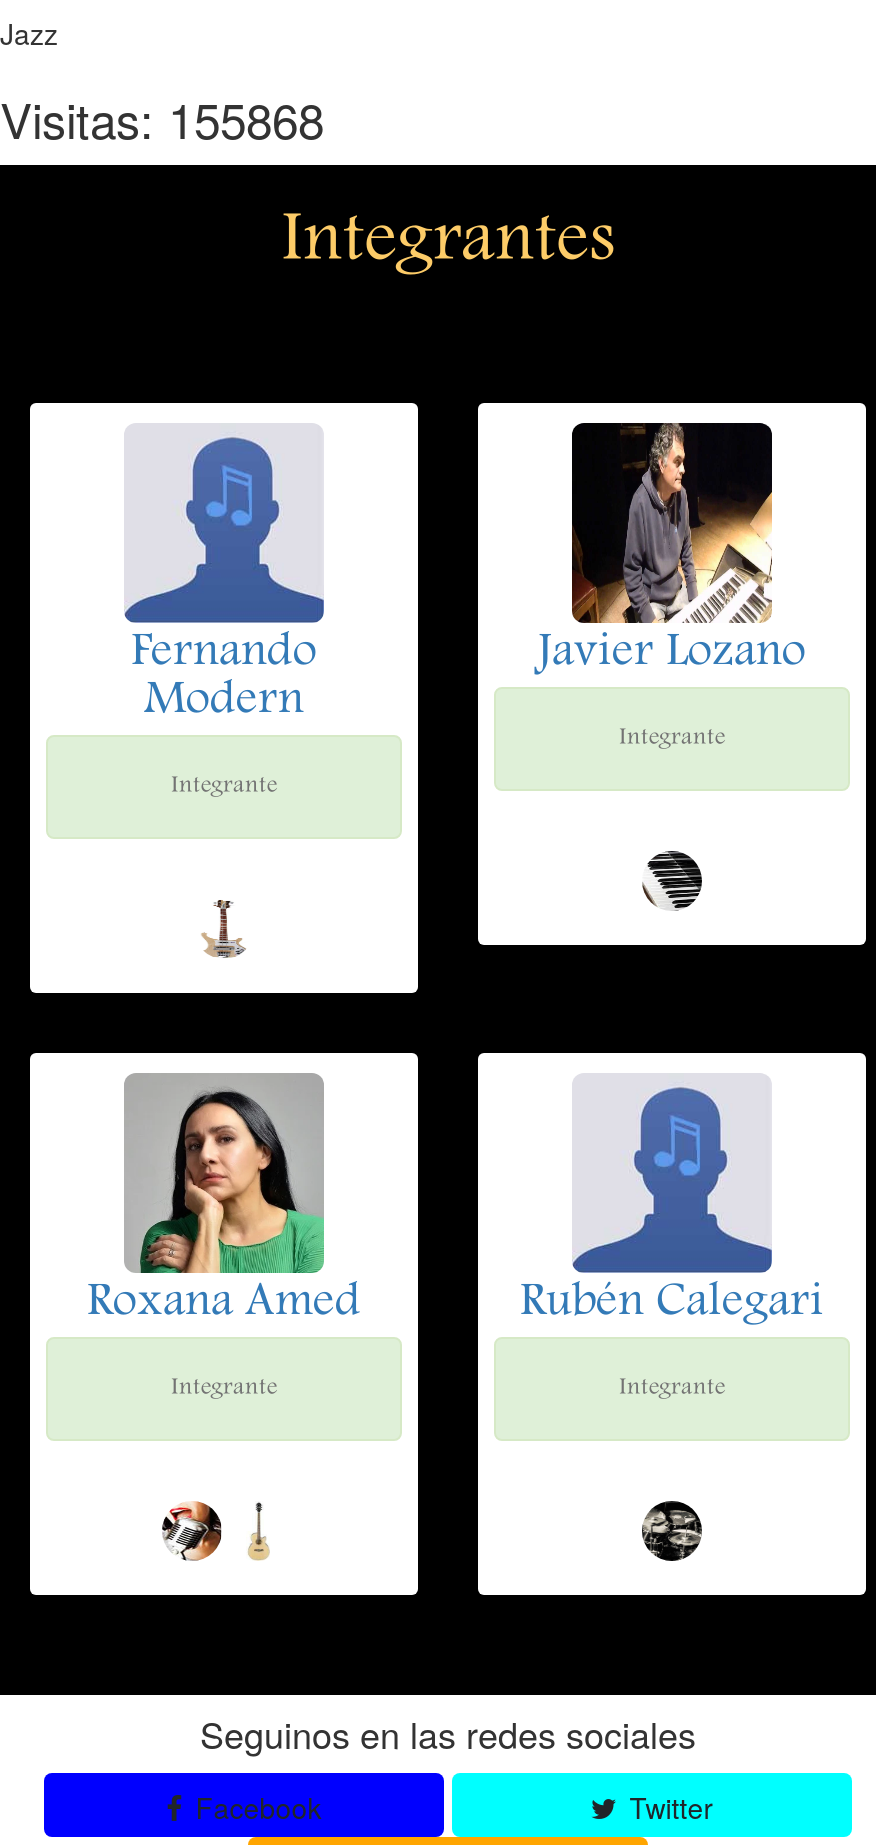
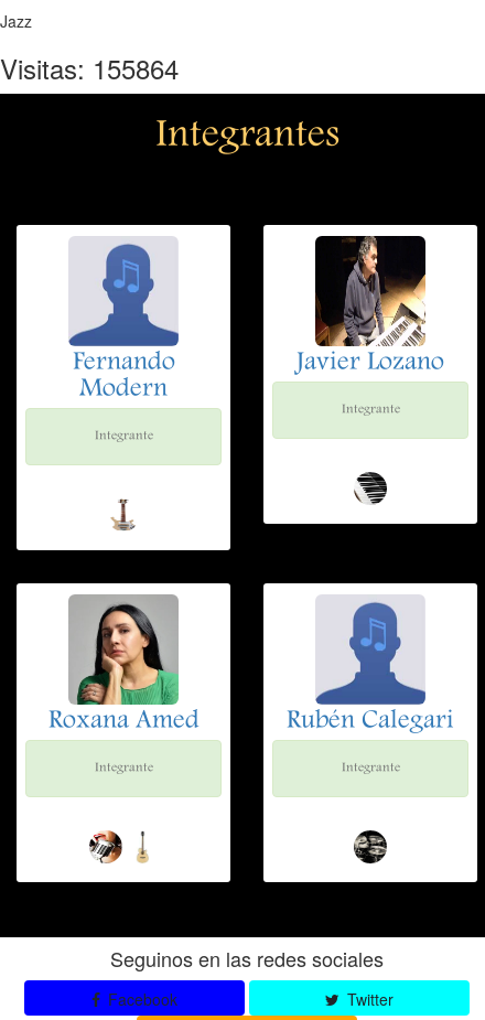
- Visitas: 155868
+ Visitas: 155864
